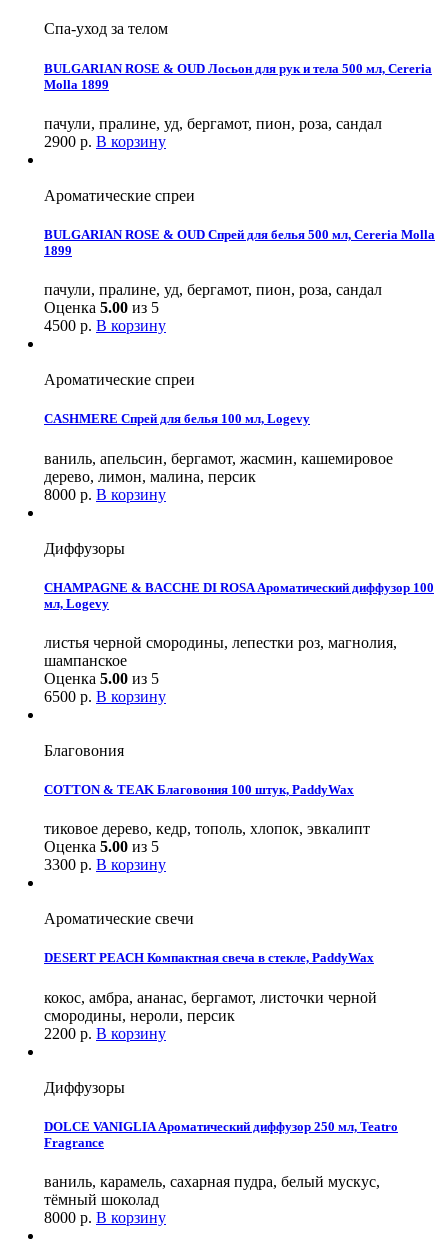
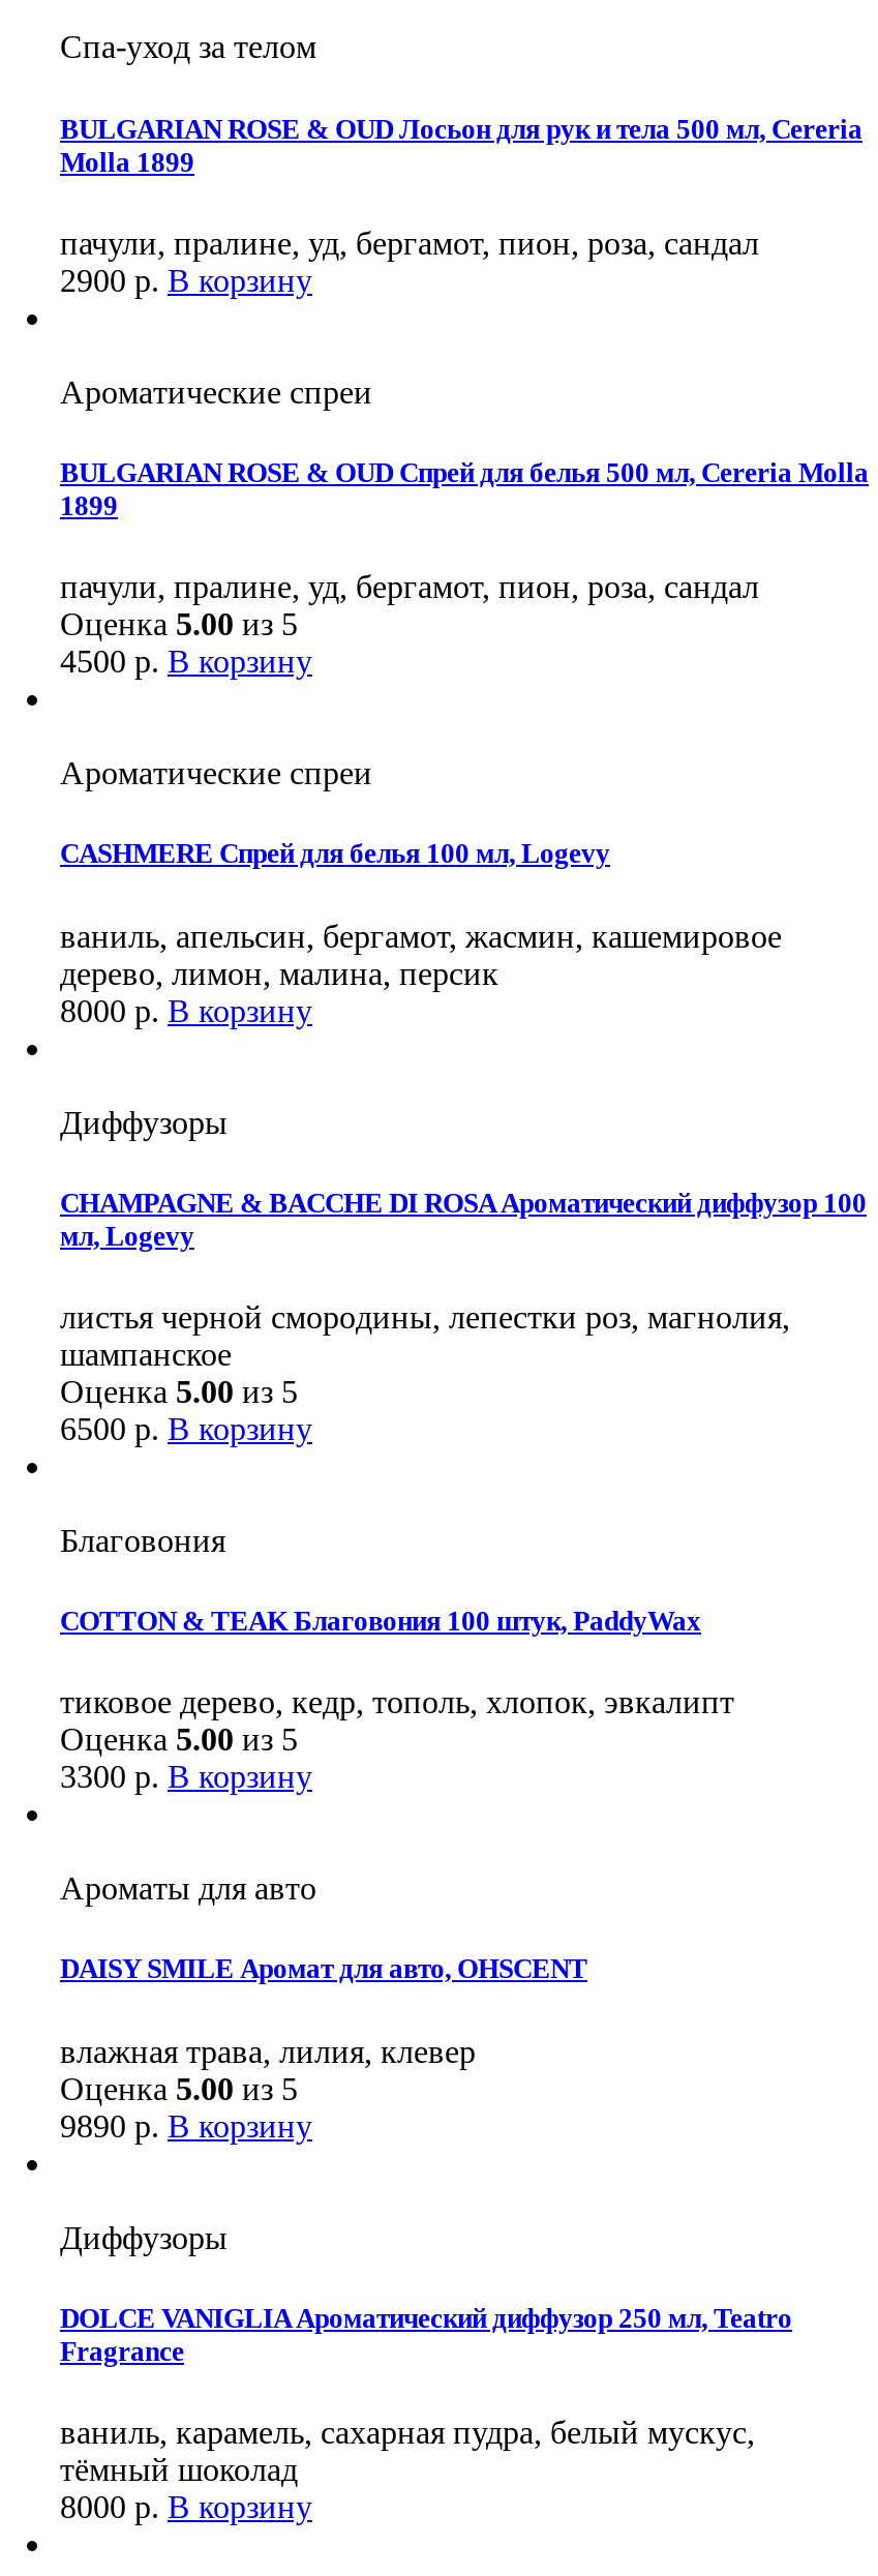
- Ароматические свечи
+ Ароматы для авто

- DESERT PEACH Компактная свеча в стекле, PaddyWax
+ DAISY SMILE Аромат для авто, OHSCENT

- кокос, амбра, ананас, бергамот, листочки черной
- смородины, нероли, персик
- 2200 р. В корзину
+ влажная трава, лилия, клевер
+ Оценка 5.00 из 5
+ 9890 р. В корзину
